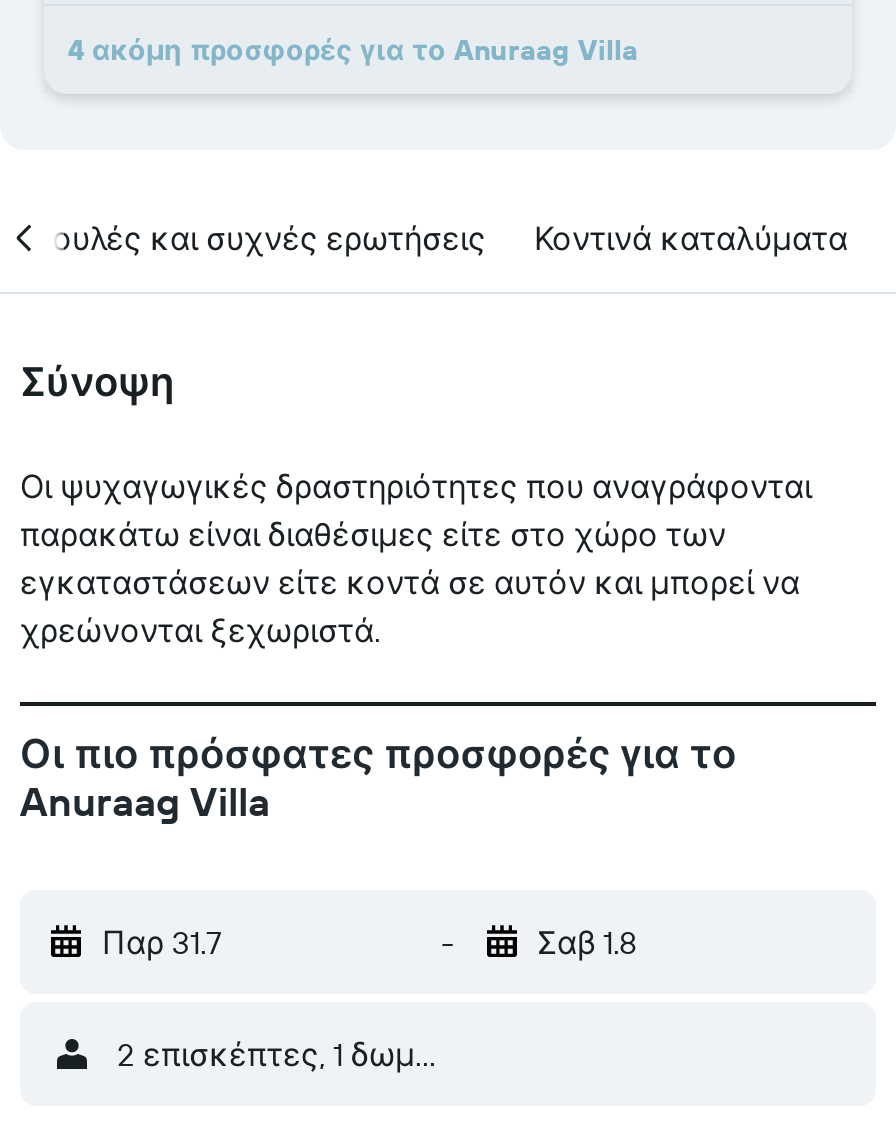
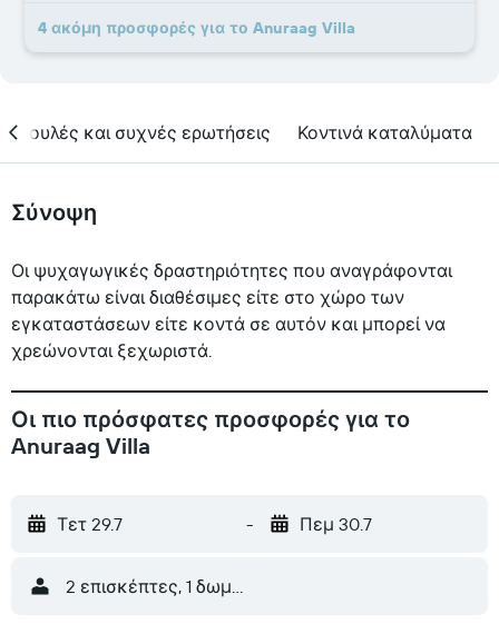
- Παρ 31.7
+ Τετ 29.7

- Σαβ 1.8
+ Πεμ 30.7
